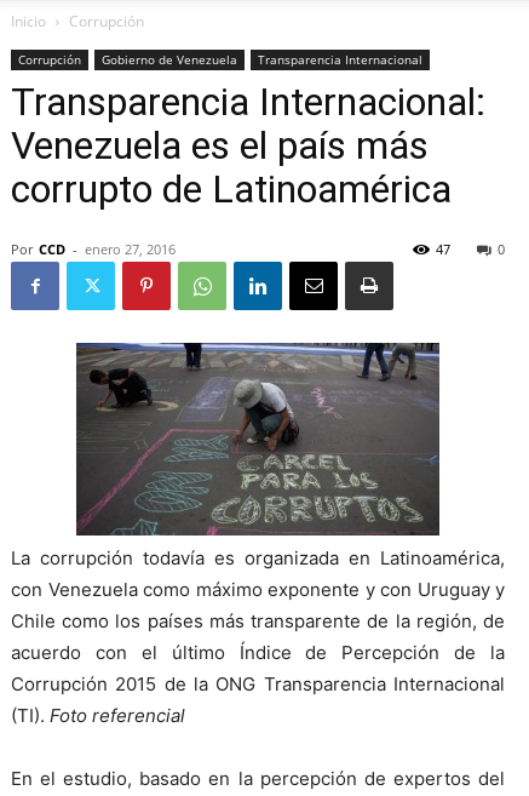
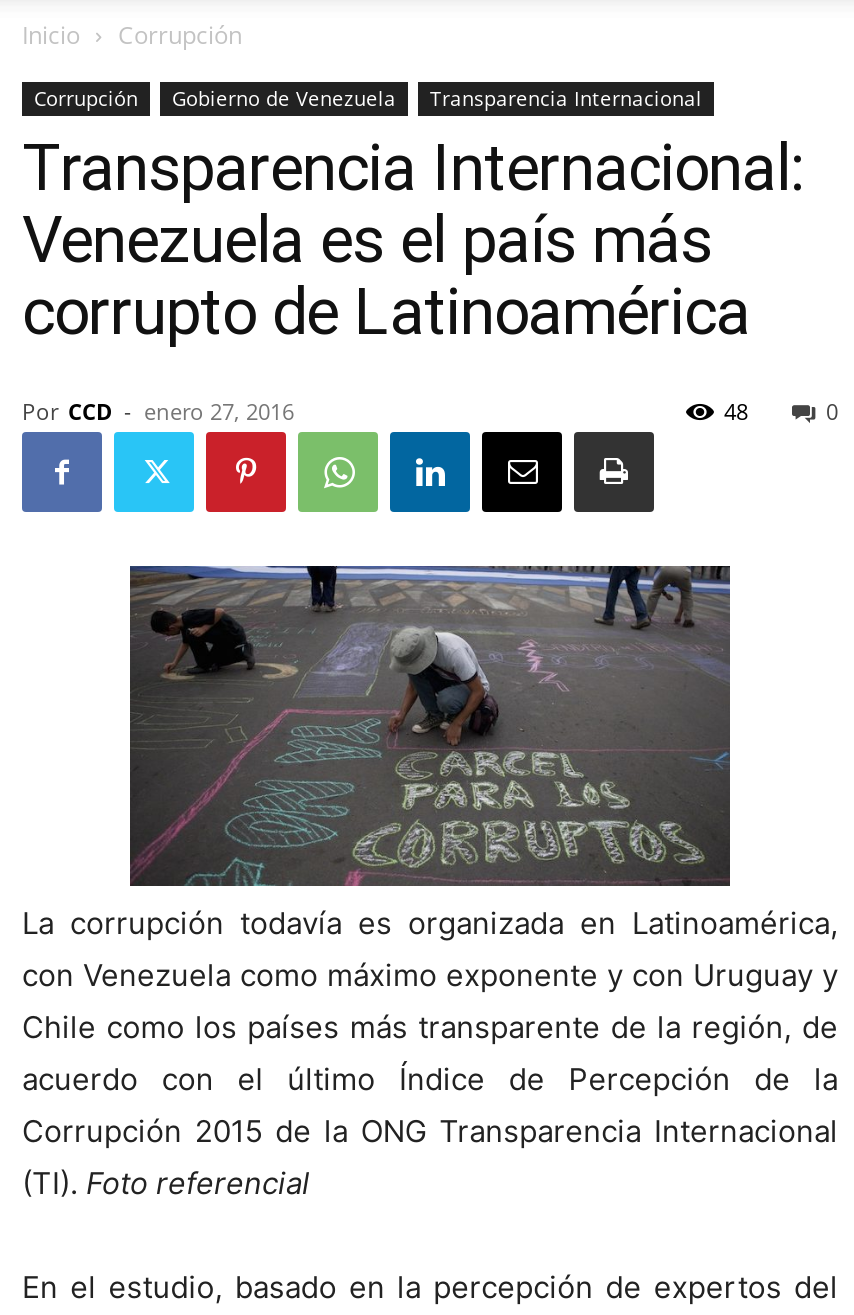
- 47
+ 48
